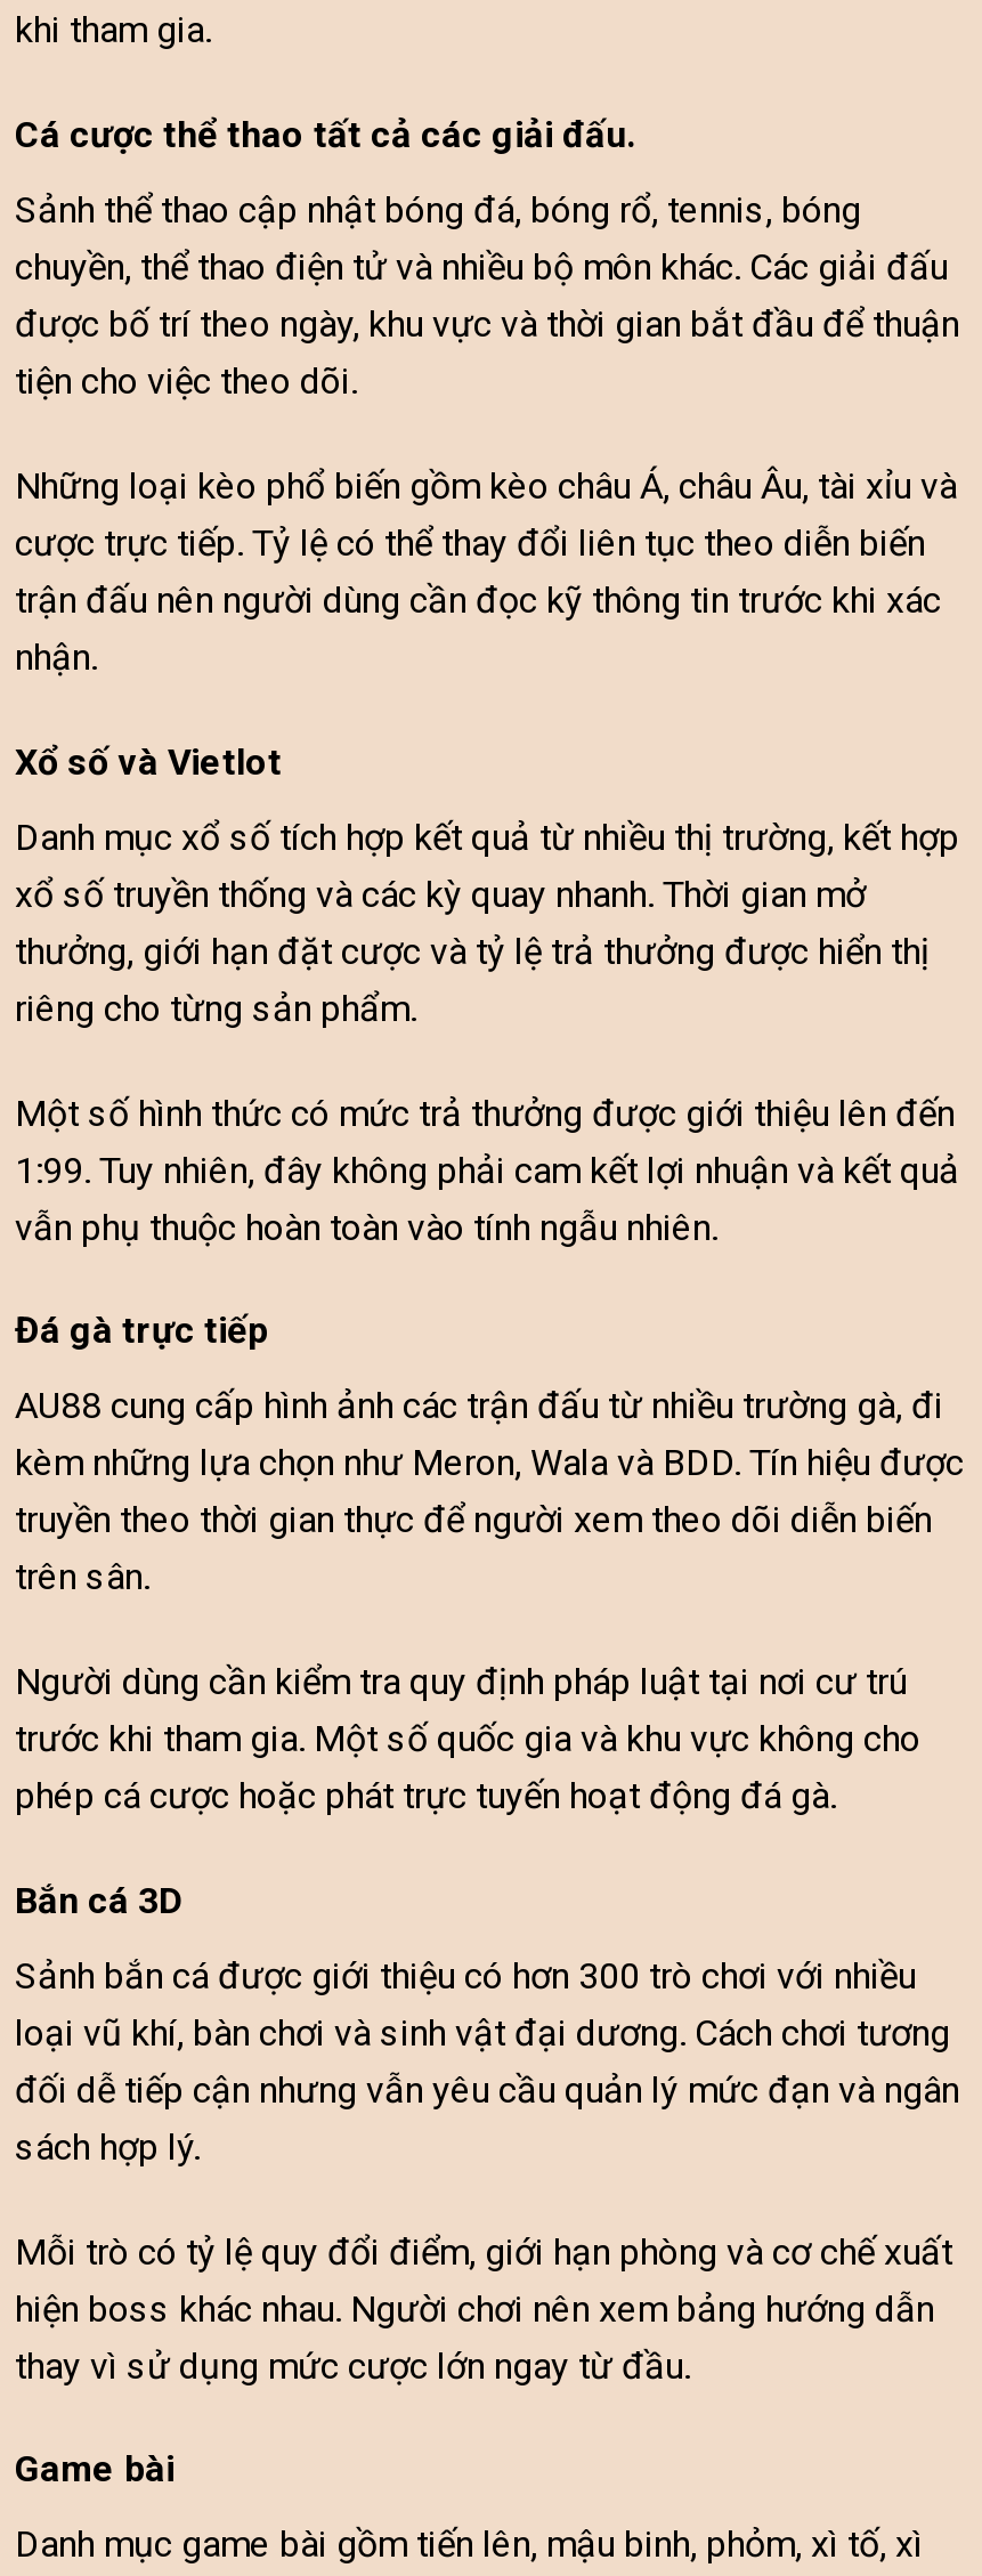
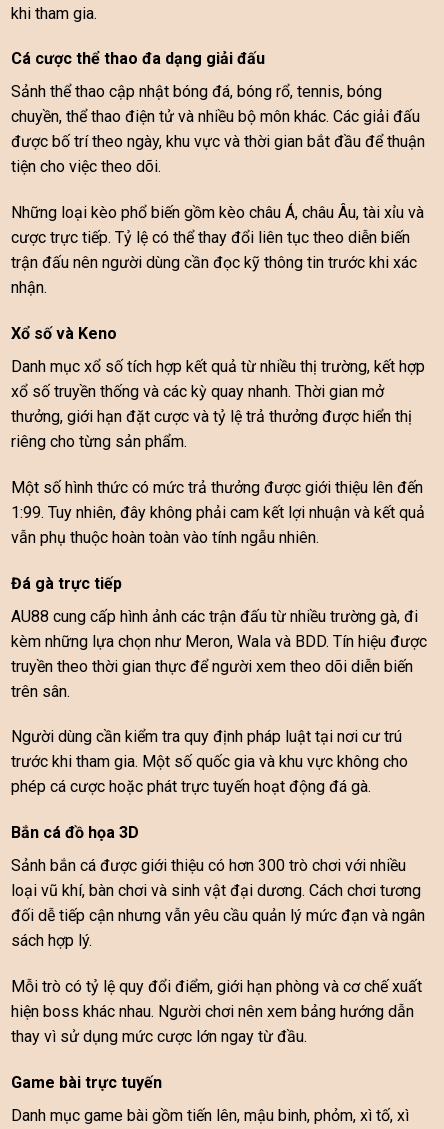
- Cá cược thể thao tất cả các giải đấu.
+ Cá cược thể thao đa dạng giải đấu

- Xổ số và Vietlot
+ Xổ số và Keno

- Bắn cá 3D
+ Bắn cá đồ họa 3D

- Game bài
+ Game bài trực tuyến
